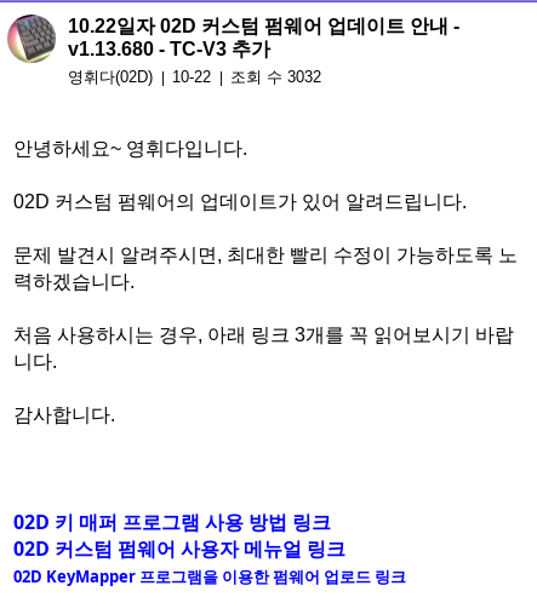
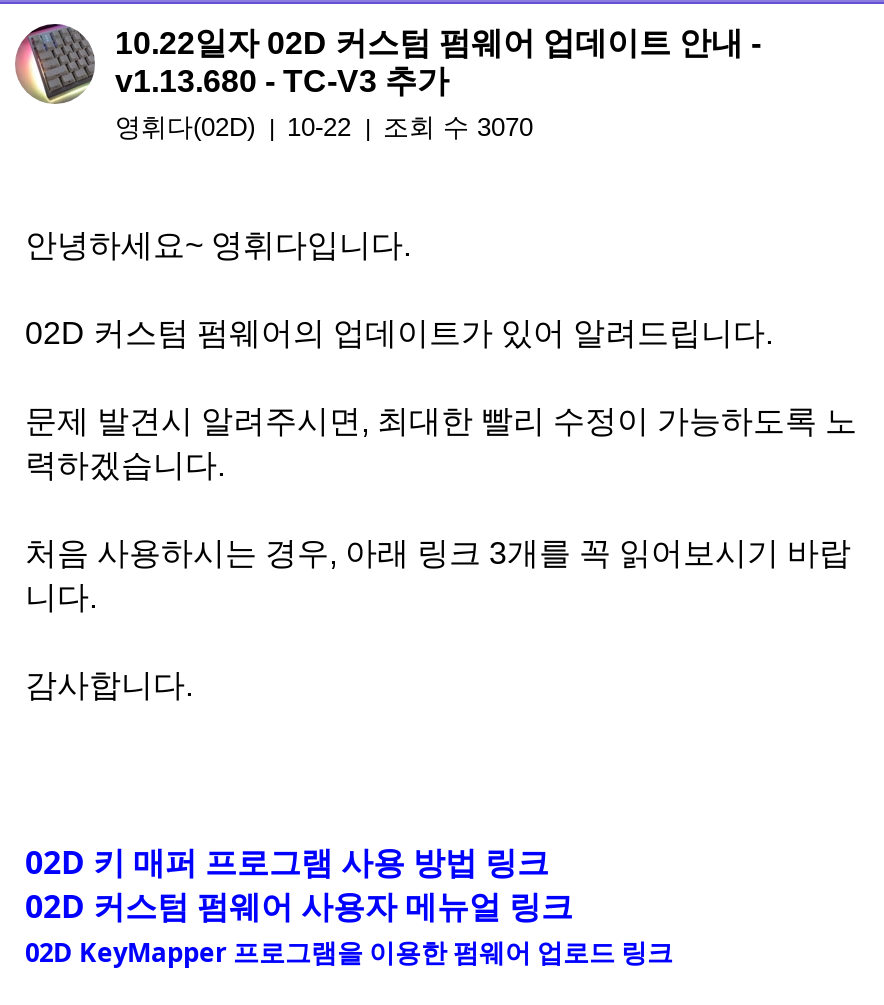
- 영휘다(02D) 10-22 조회 수 3032
+ 영휘다(02D) 10-22 조회 수 3070
